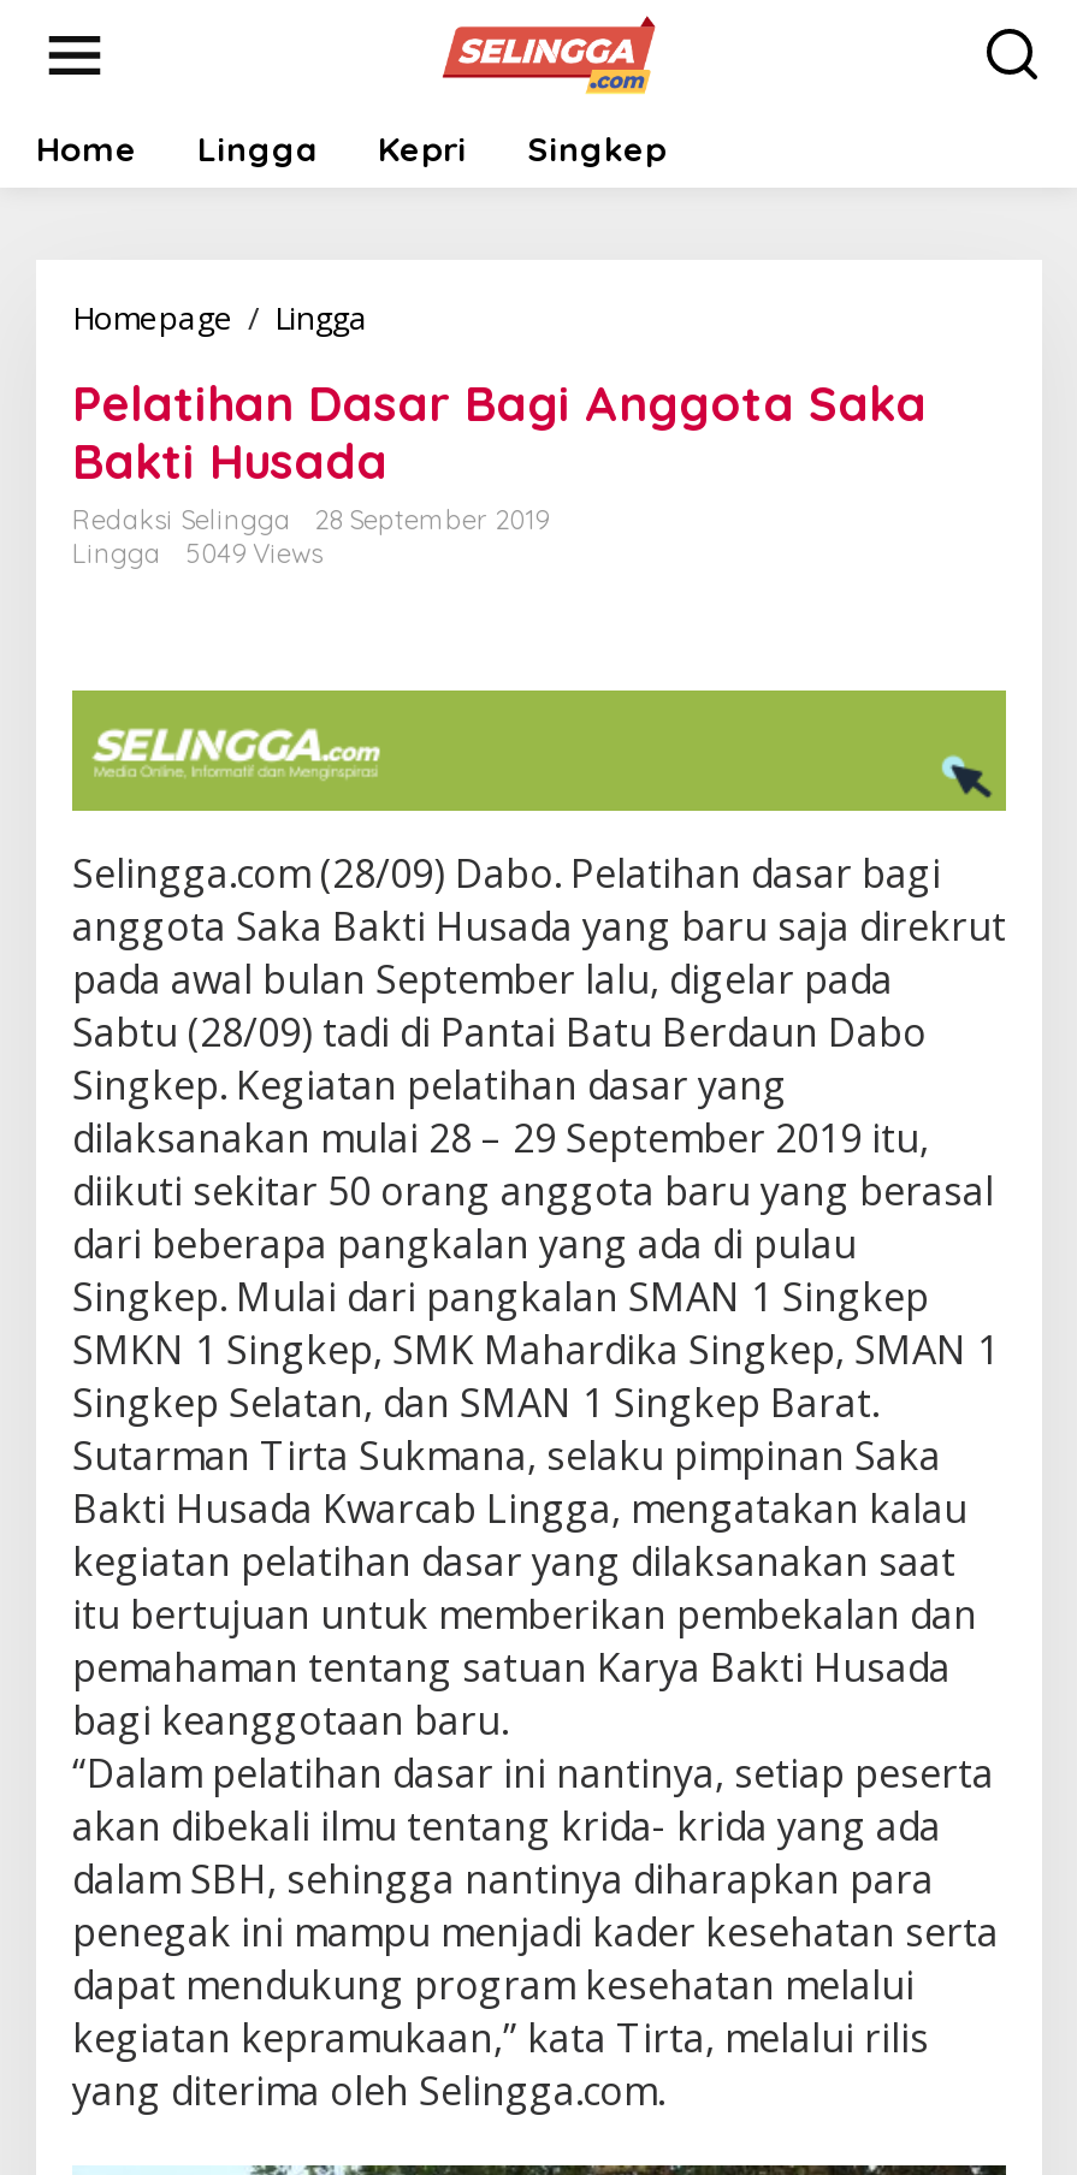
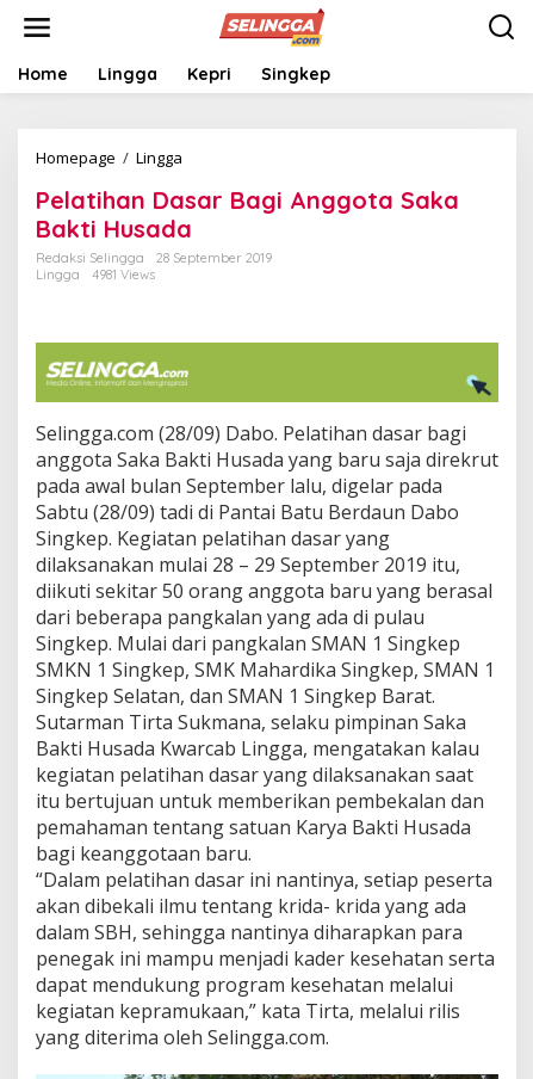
- 5049 Views
+ 4981 Views
